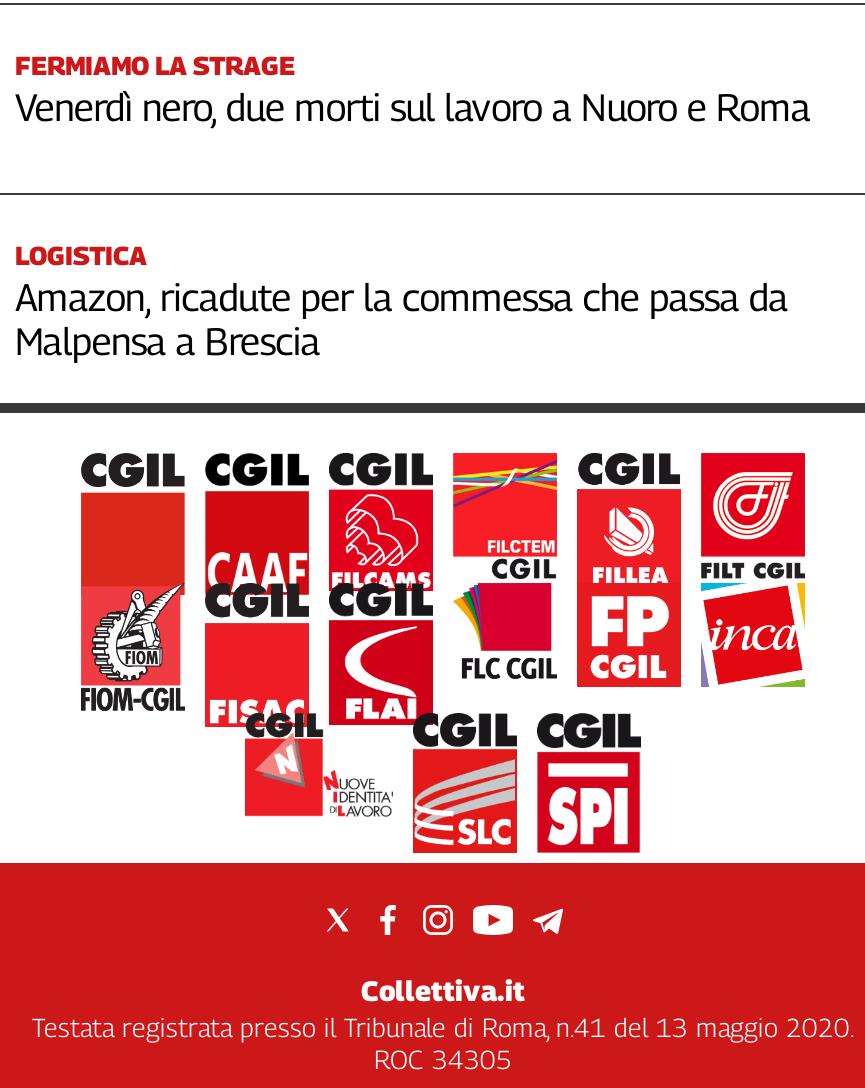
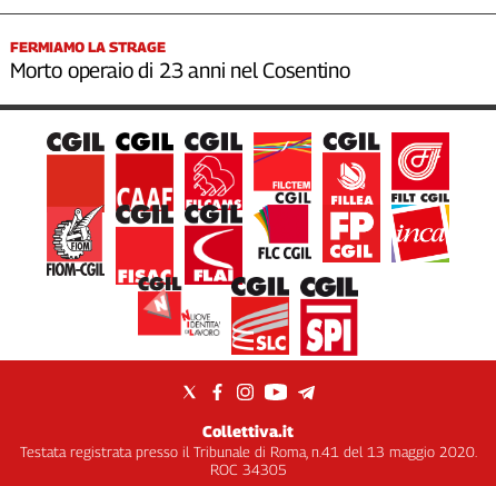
- Venerdì nero, due morti sul lavoro a Nuoro e Roma
- LOGISTICA
- Amazon, ricadute per la commessa che passa da
- Malpensa a Brescia
+ Morto operaio di 23 anni nel Cosentino
